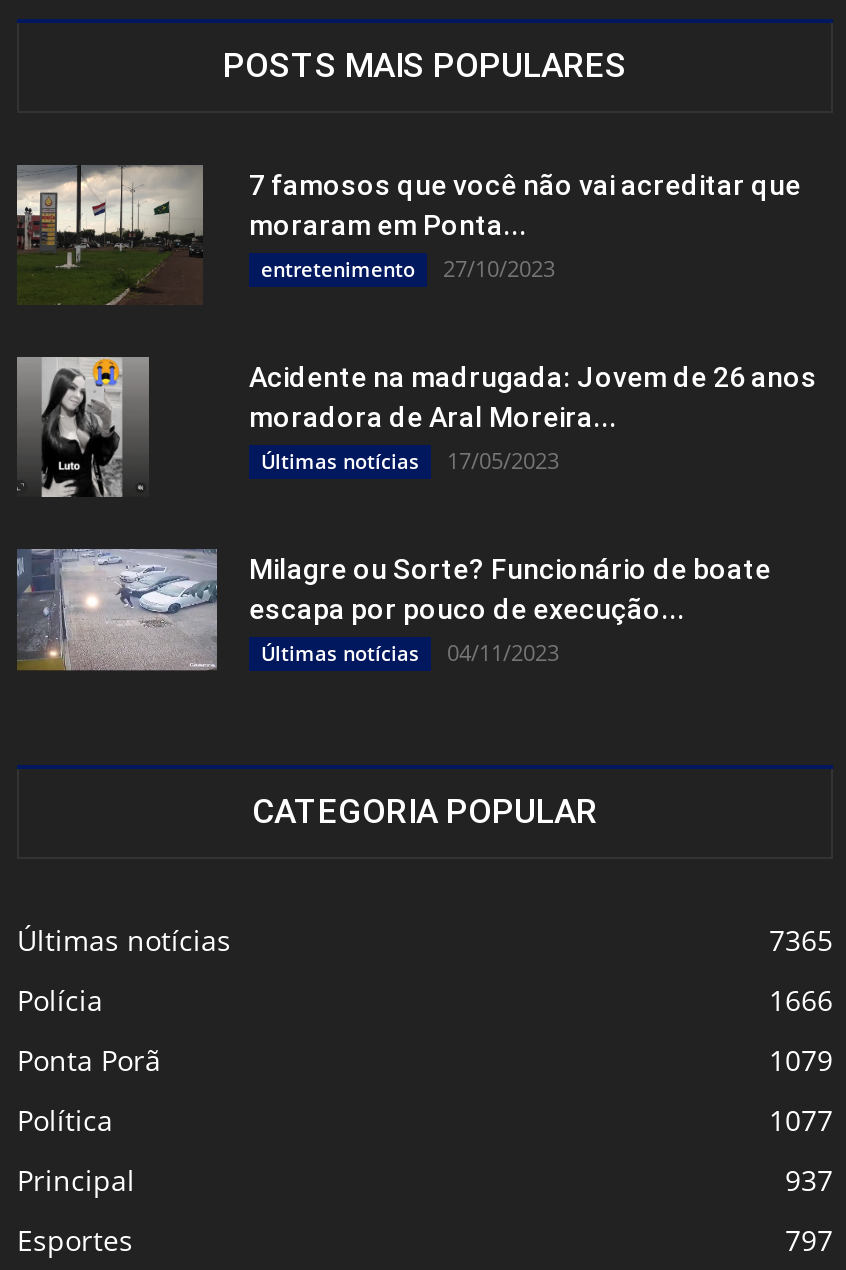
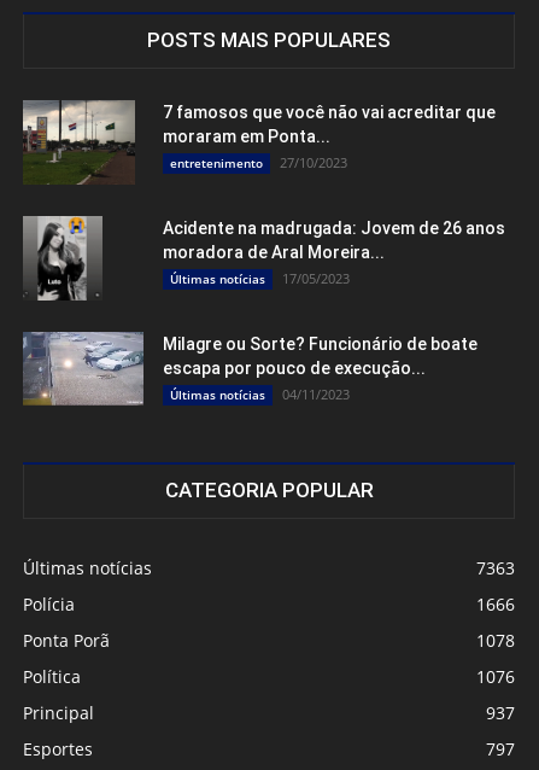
- 7365
+ 7363

- 1079
+ 1078

- 1077
+ 1076
